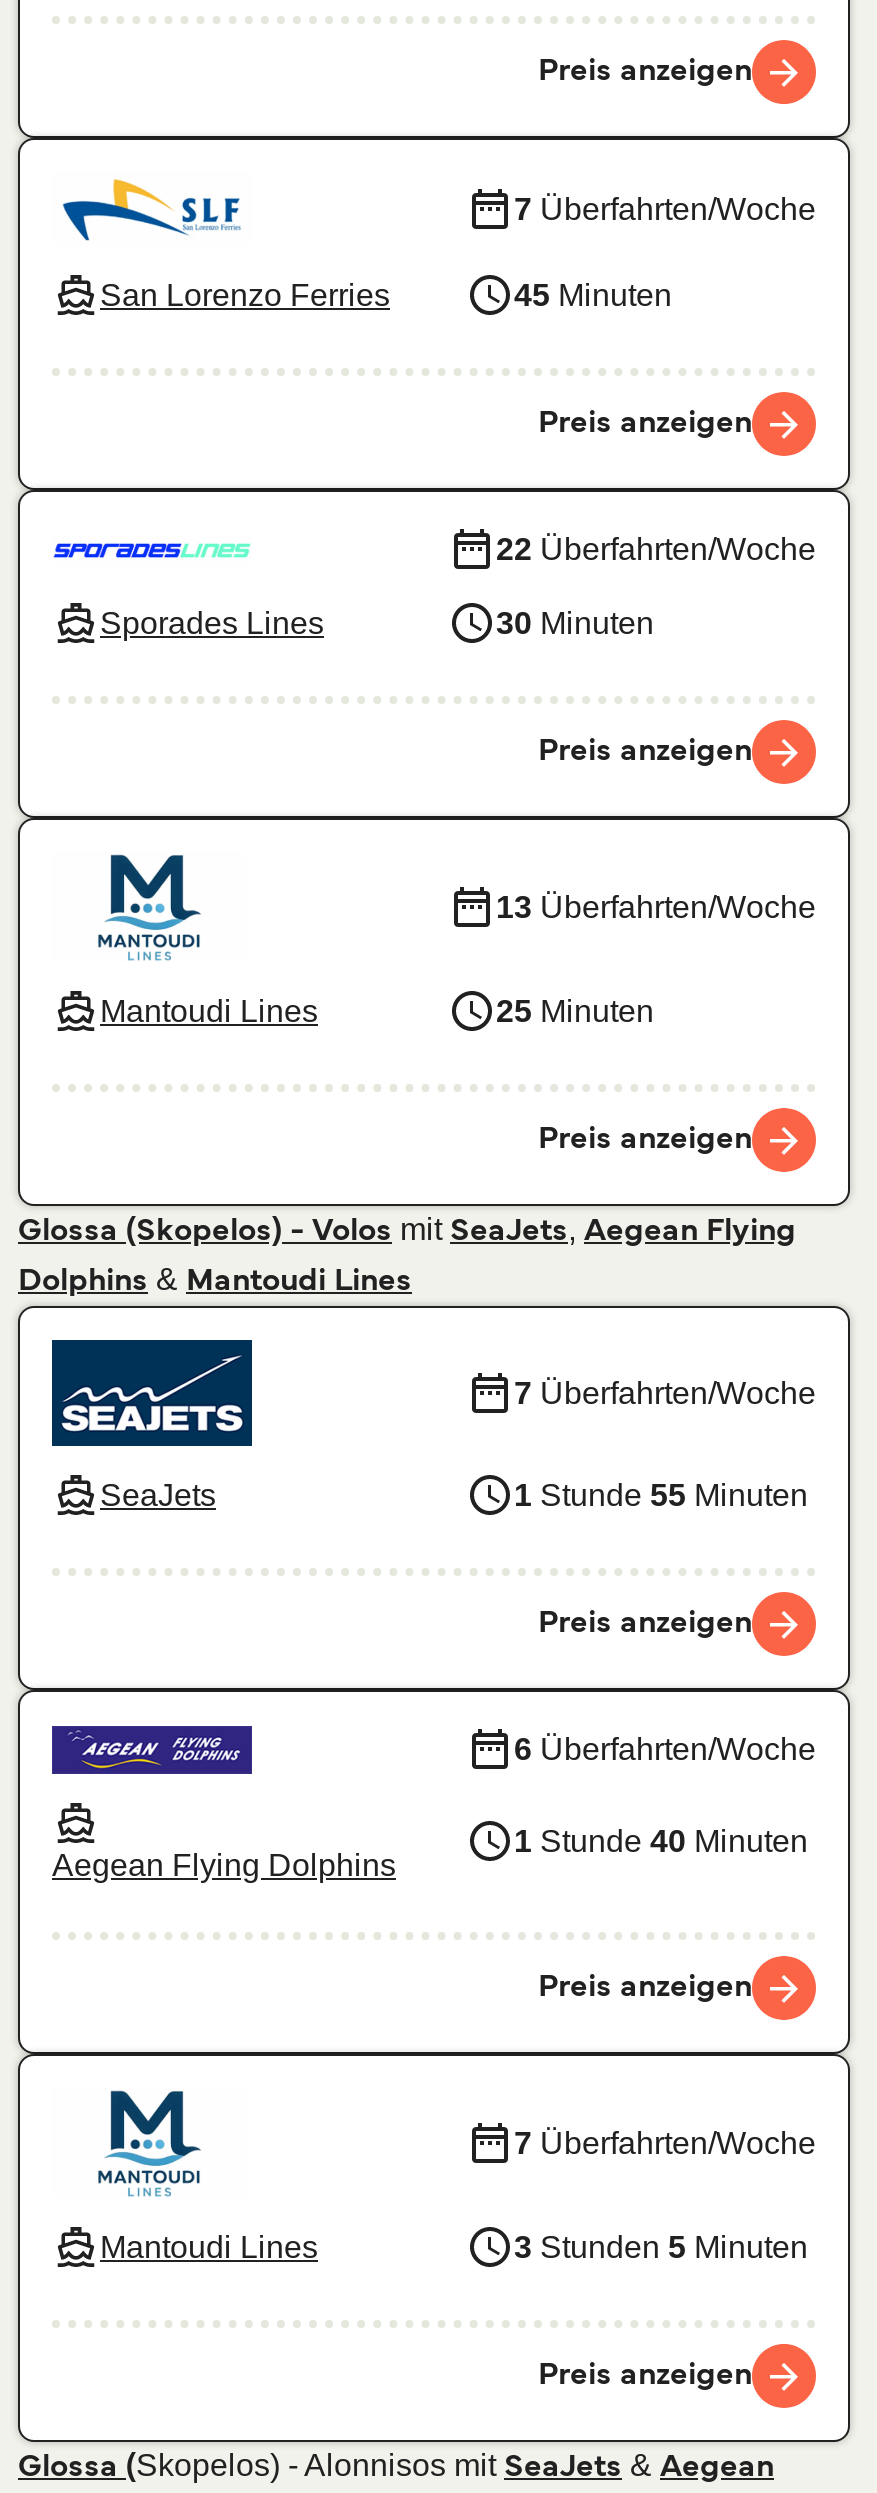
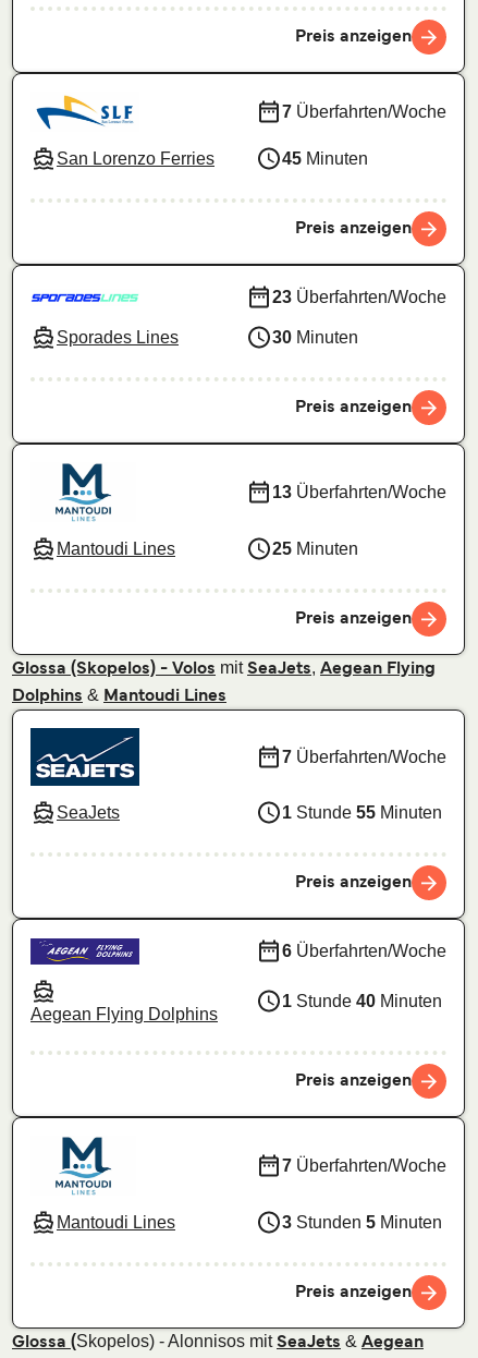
- 22 Überfahrten/Woche
+ 23 Überfahrten/Woche
